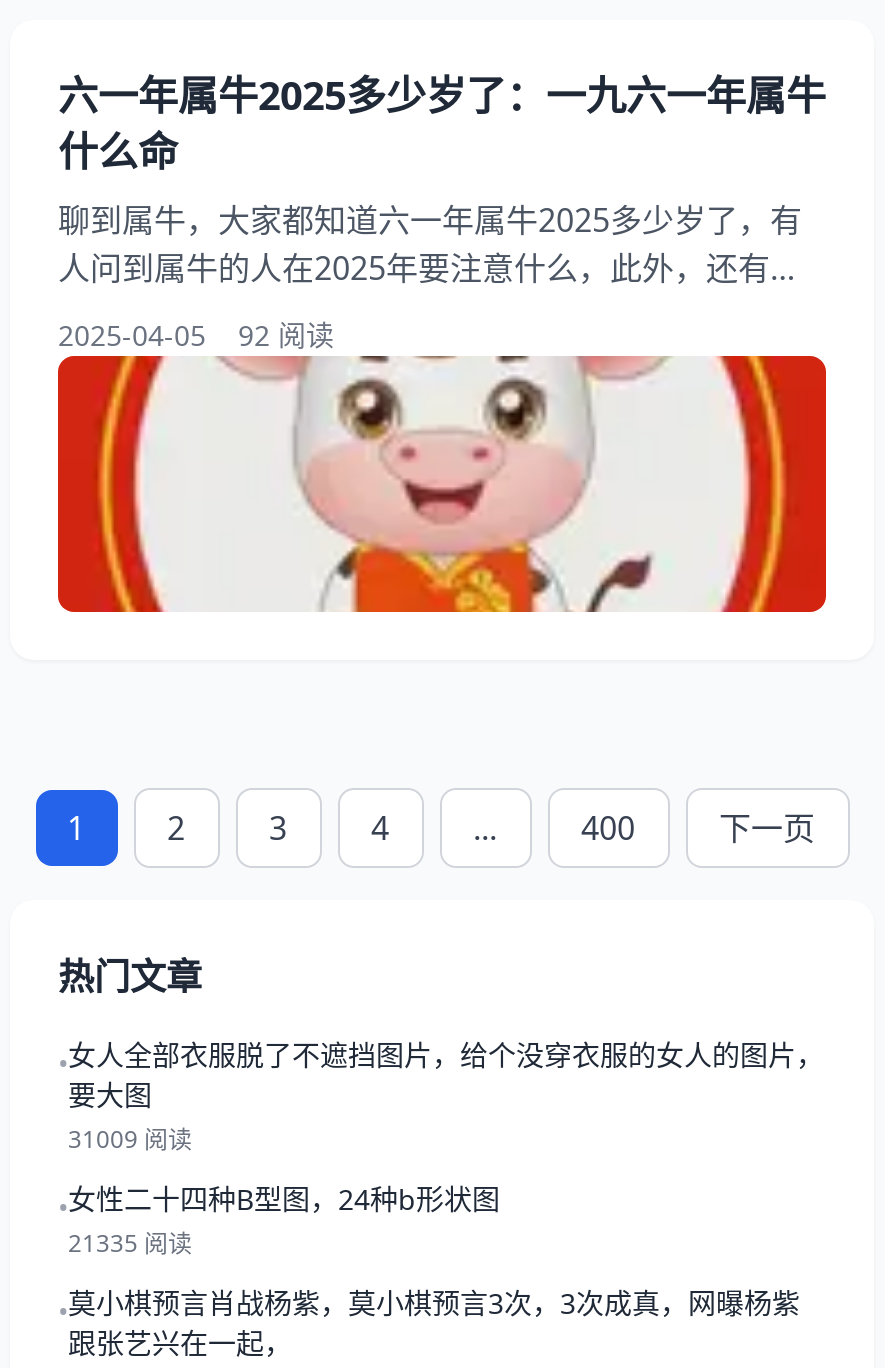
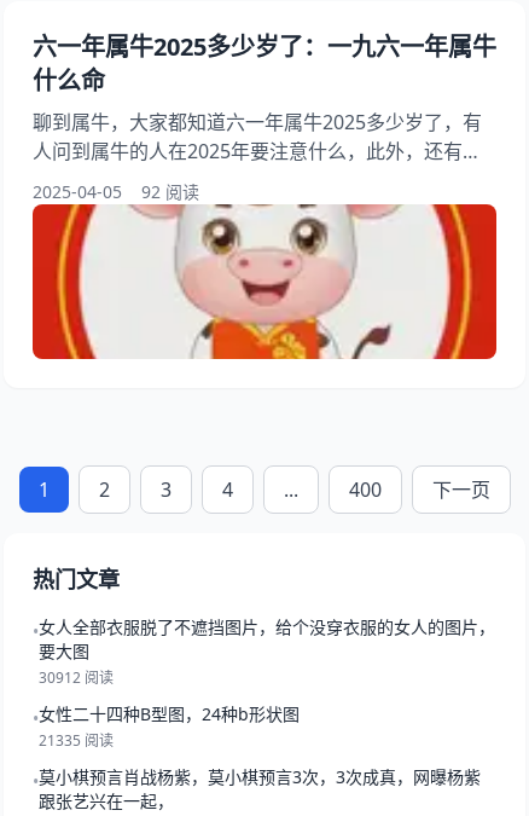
- 31009 阅读
+ 30912 阅读
